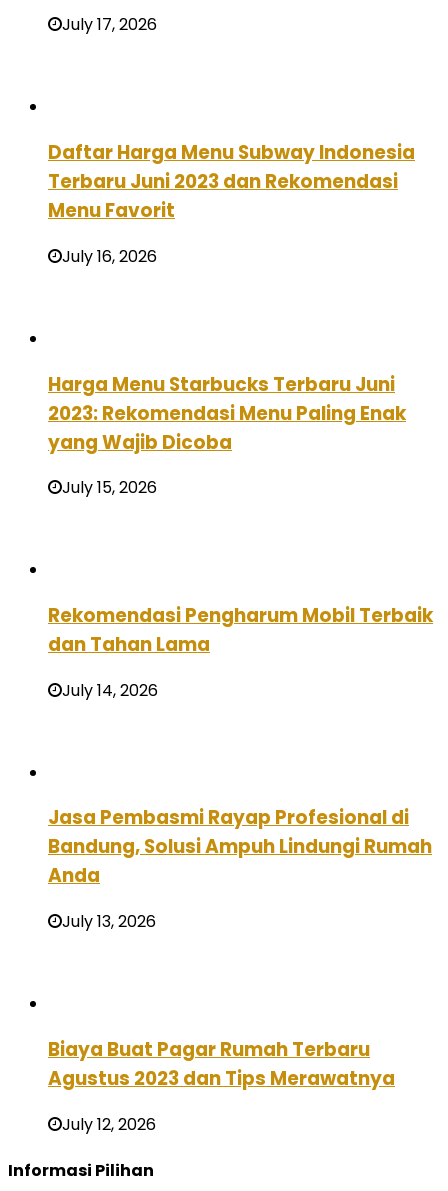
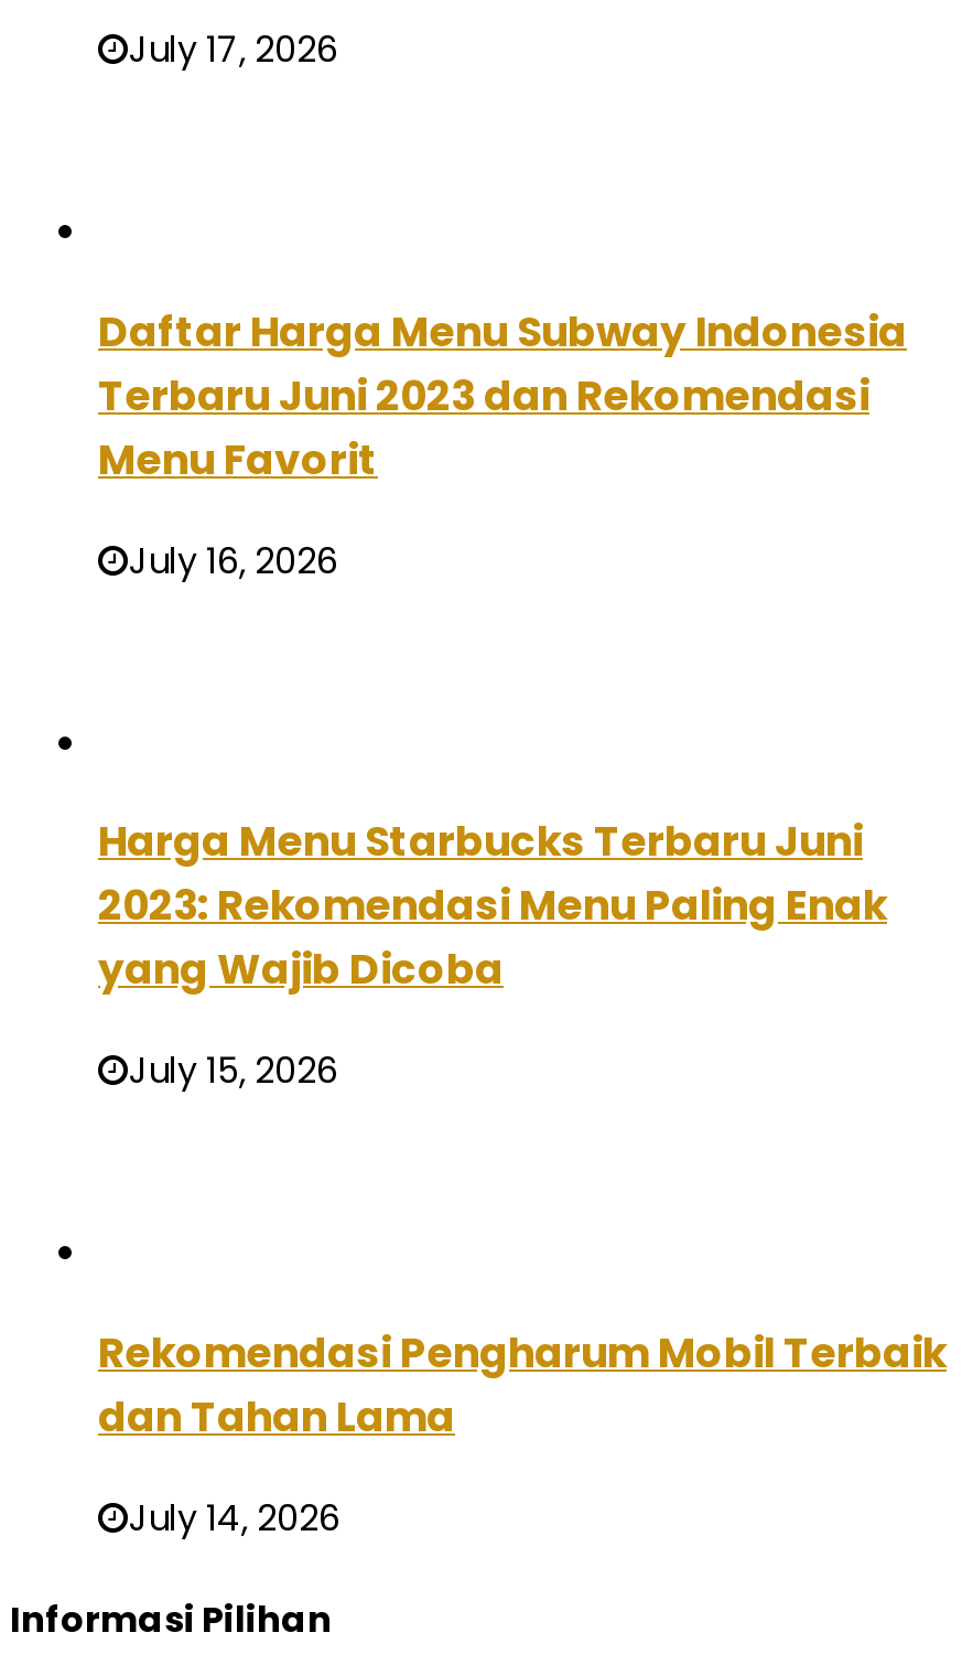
- Jasa Pembasmi Rayap Profesional di
- Bandung, Solusi Ampuh Lindungi Rumah
- Anda
- July 13, 2026

- Biaya Buat Pagar Rumah Terbaru
- Agustus 2023 dan Tips Merawatnya
- July 12, 2026
